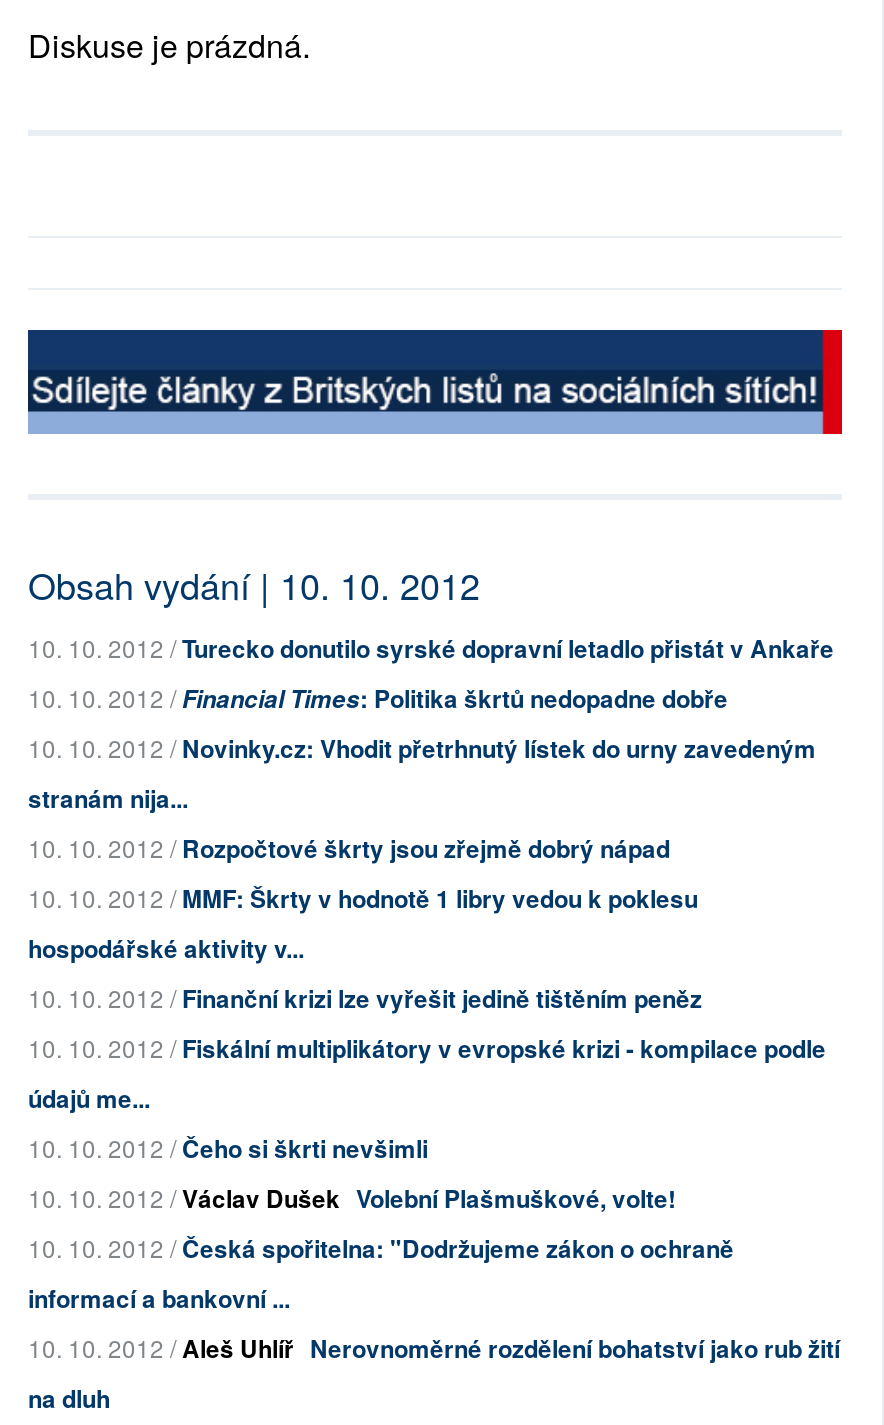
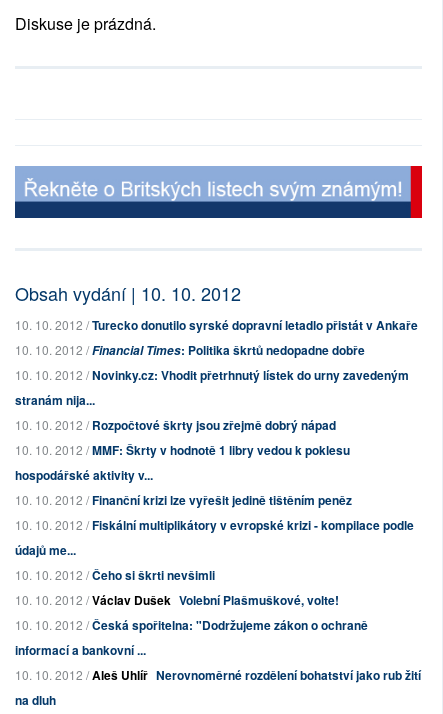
- [image]
+ [image]
